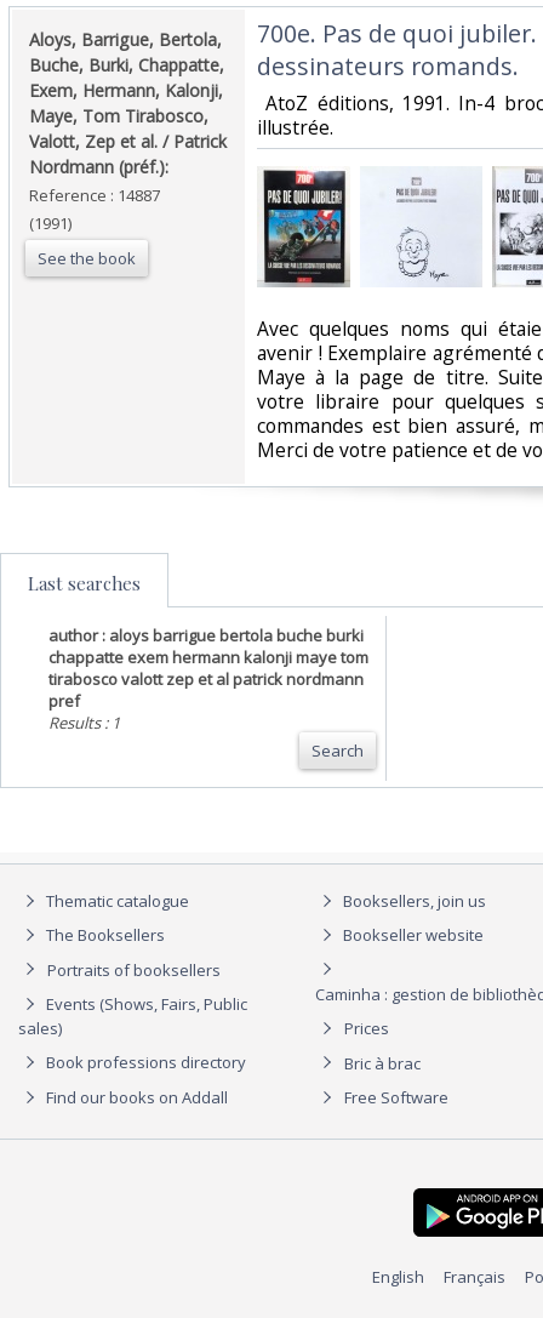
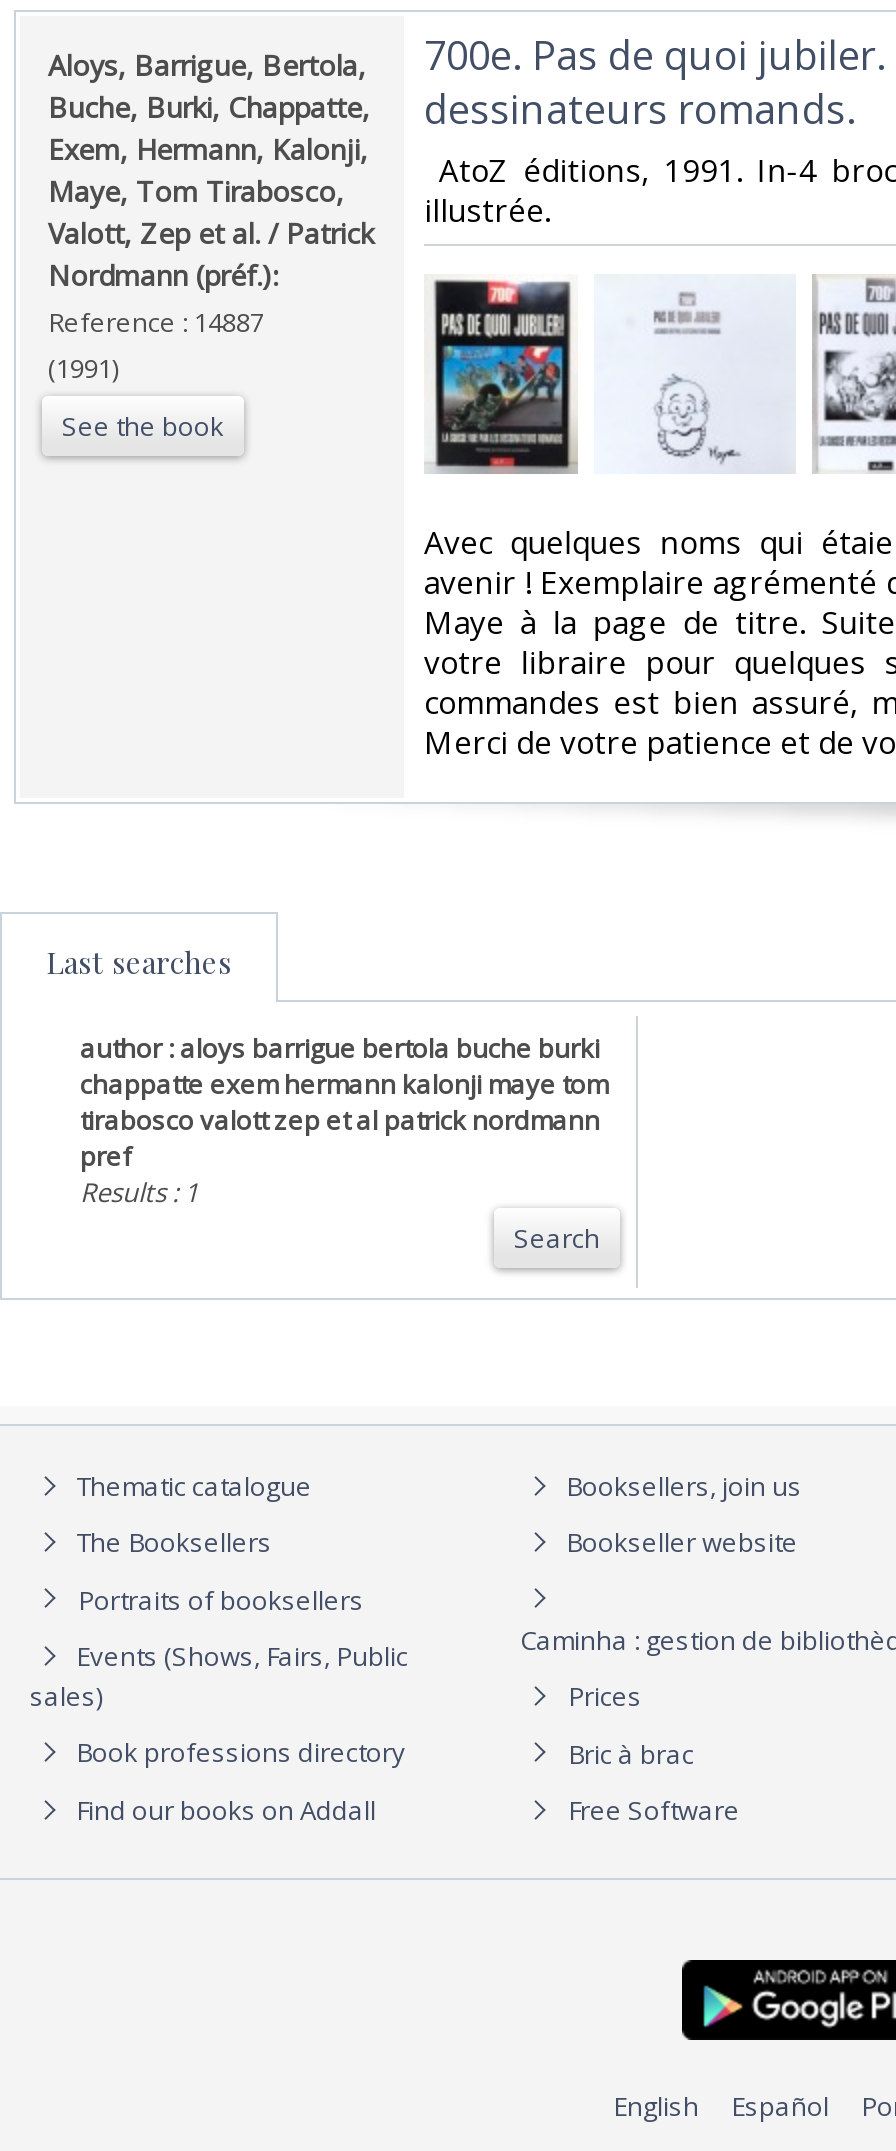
- Français
+ Español
